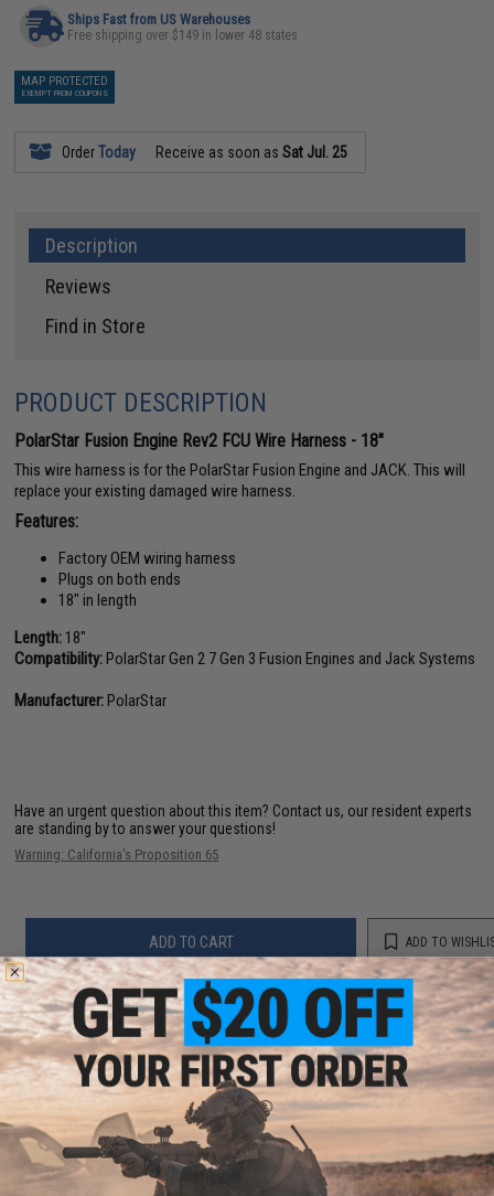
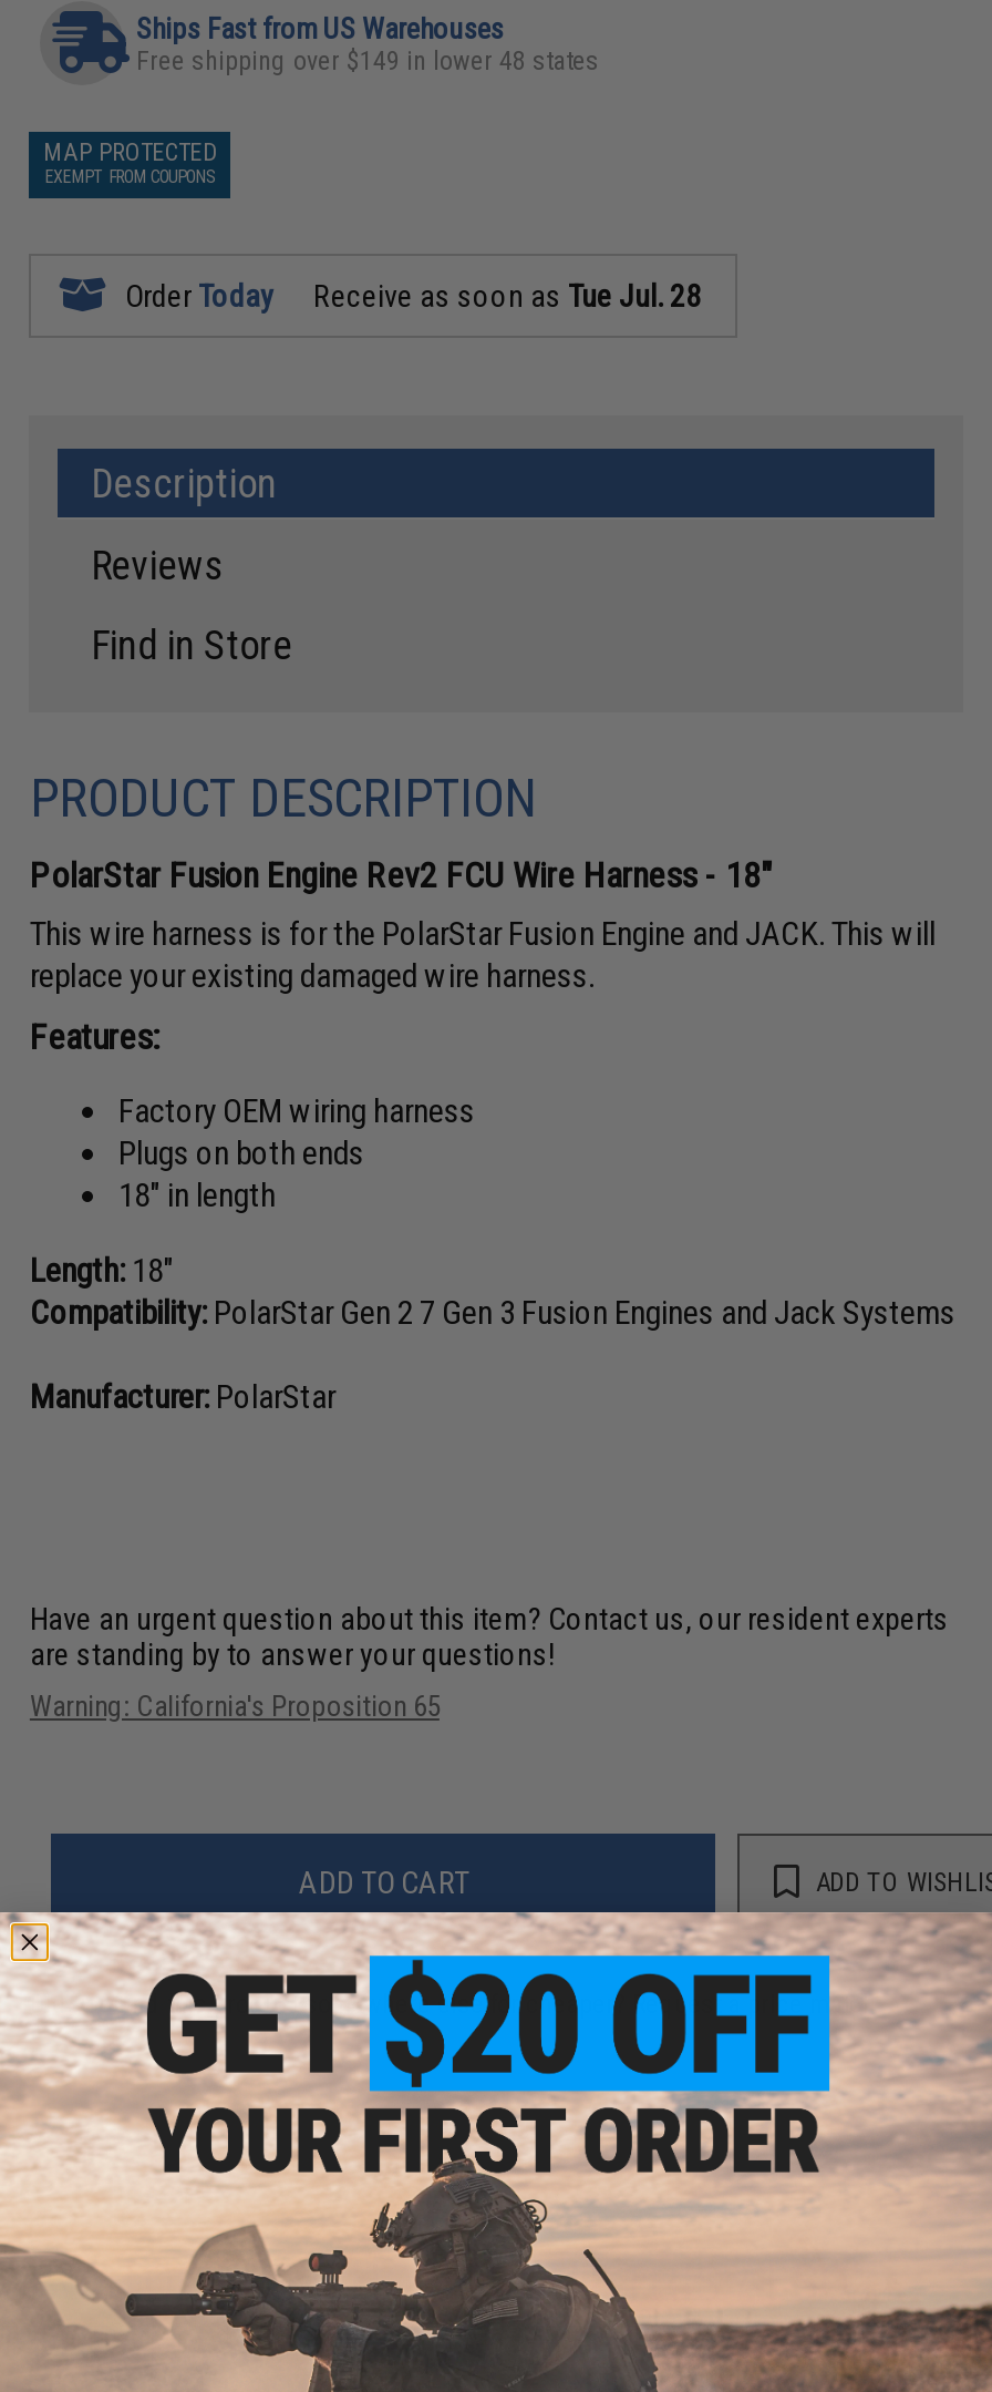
- Receive as soon as Sat Jul. 25
+ Receive as soon as Tue Jul. 28
